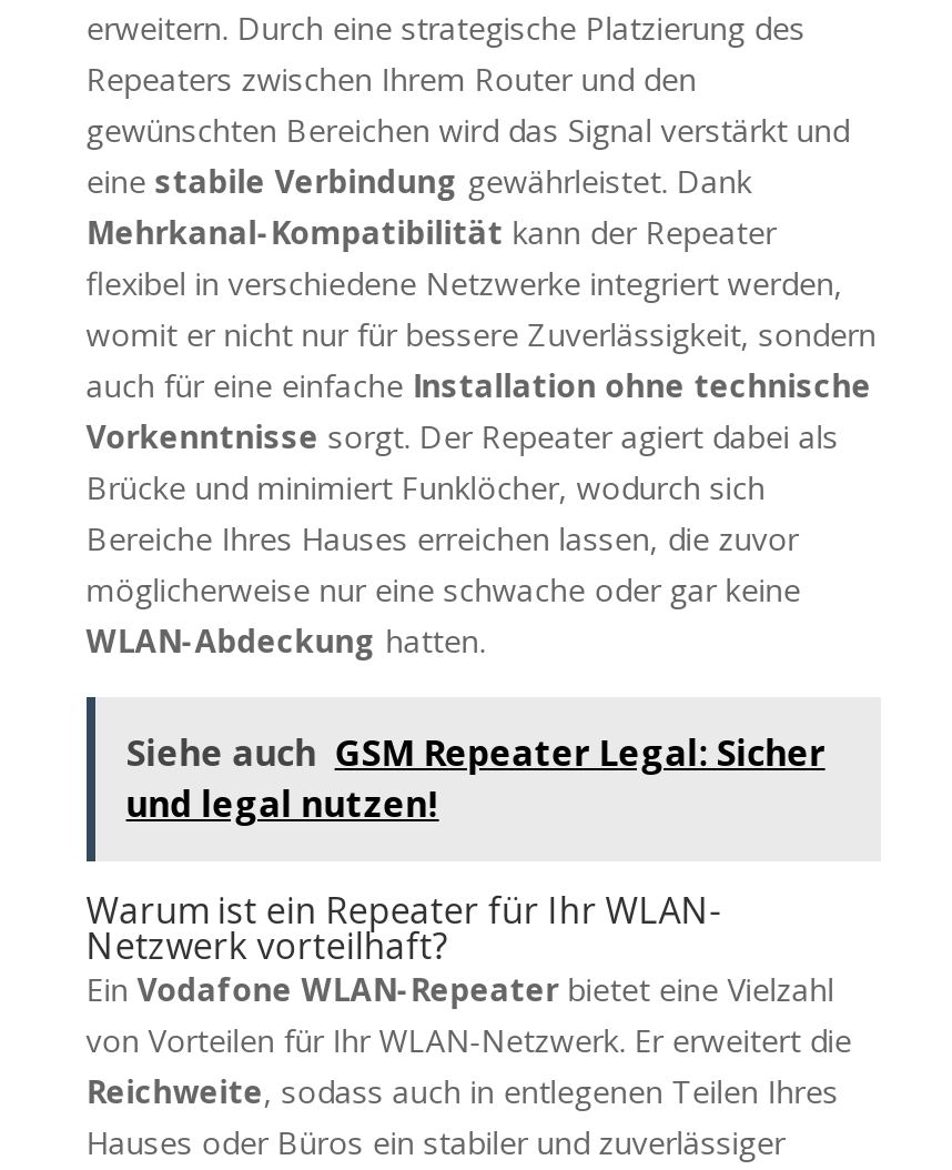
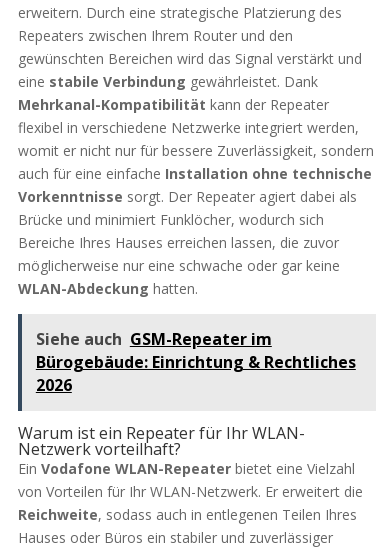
- Siehe auch GSM Repeater Legal: Sicher
- und legal nutzen!
+ Siehe auch GSM-Repeater im
+ Bürogebäude: Einrichtung & Rechtliches
+ 2026
